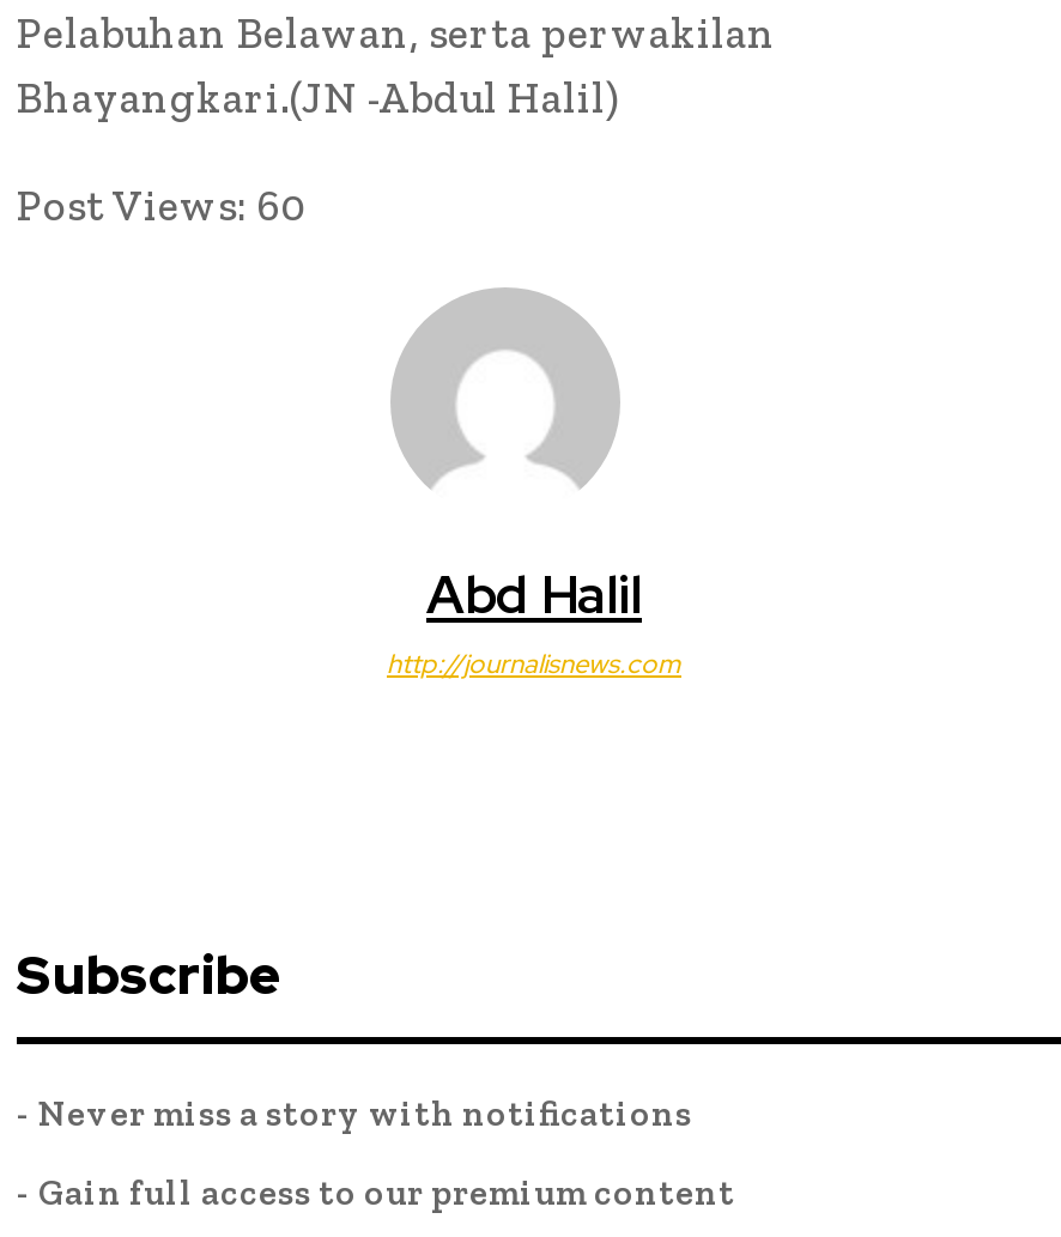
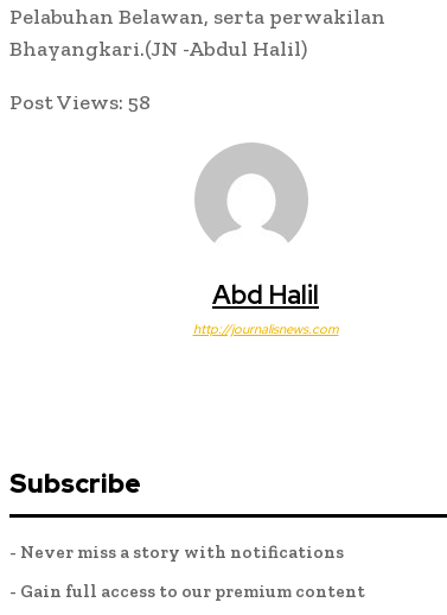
- Post Views: 60
+ Post Views: 58
